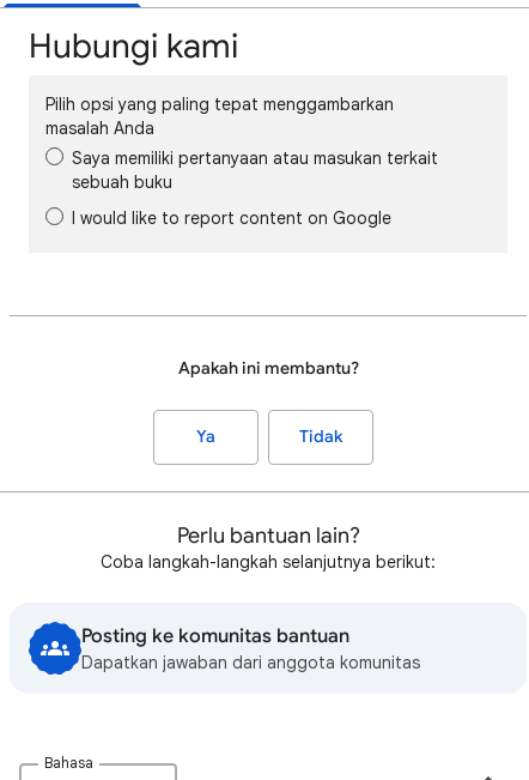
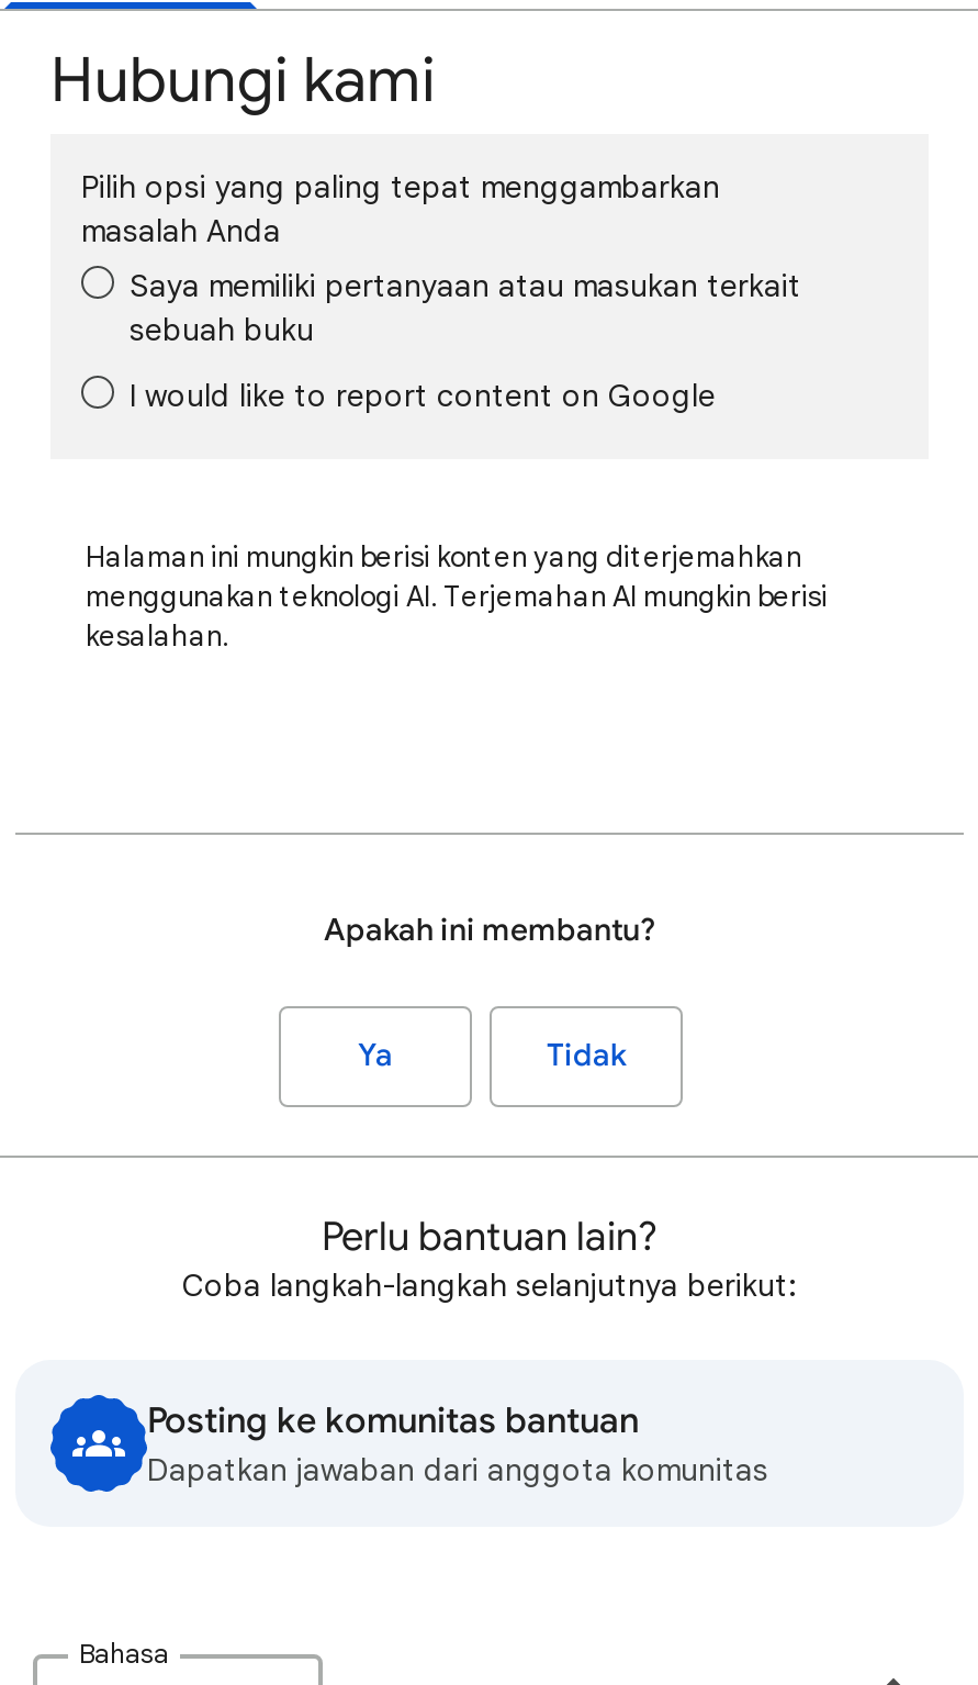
+ Halaman ini mungkin berisi konten yang diterjemahkan
+ menggunakan teknologi AI. Terjemahan AI mungkin berisi
+ kesalahan.
